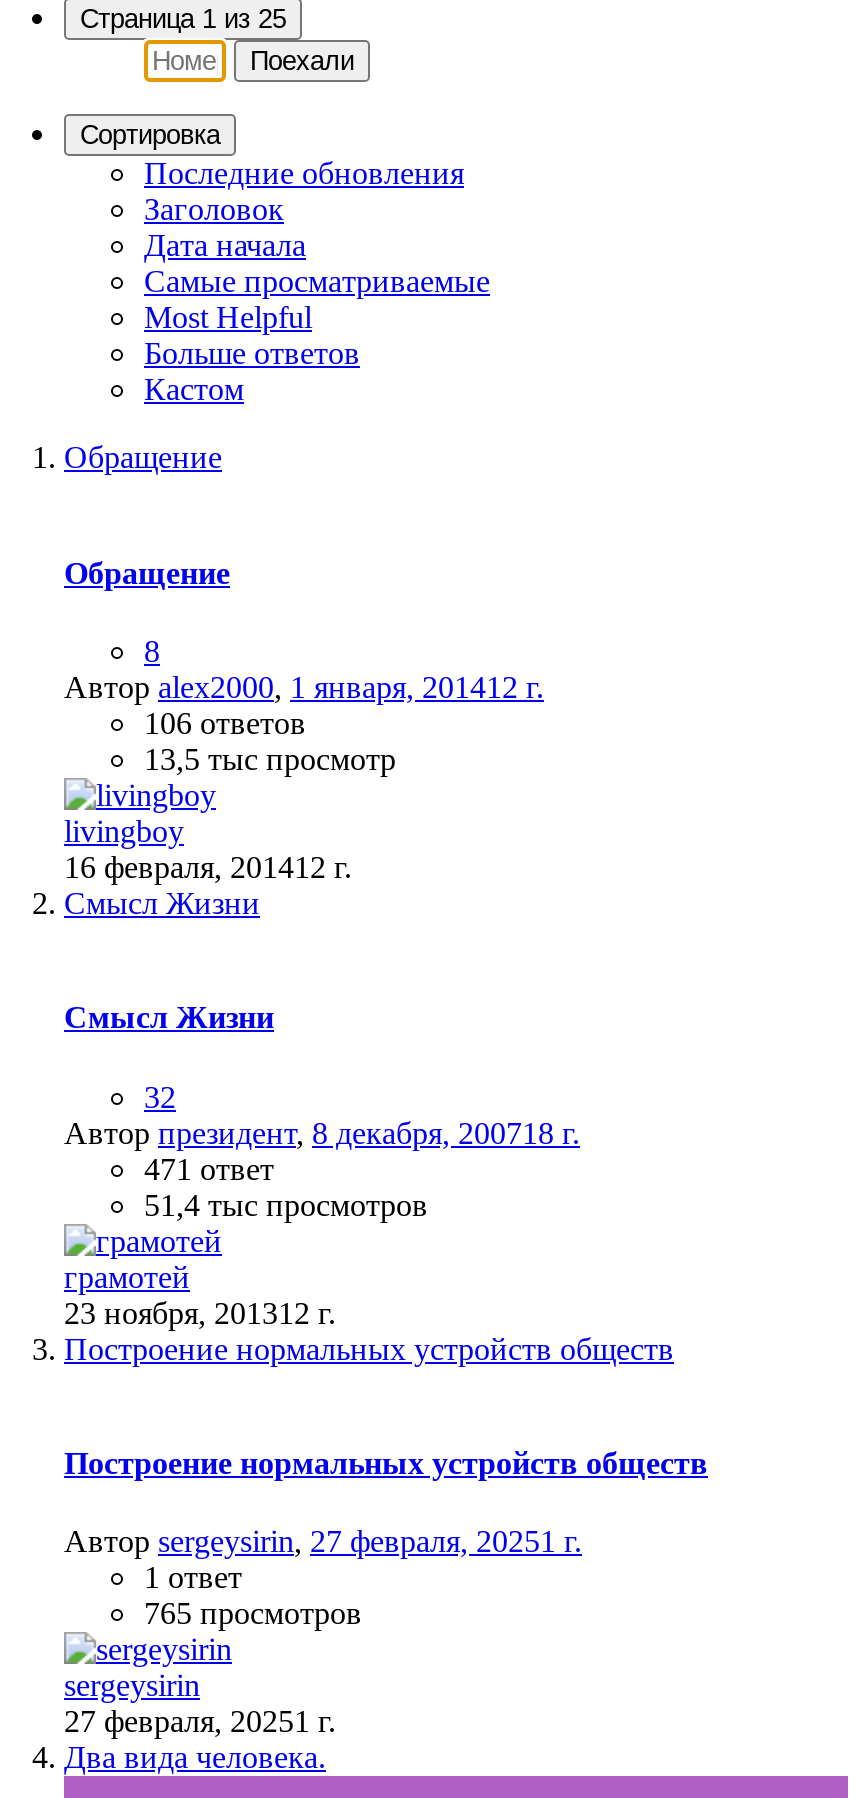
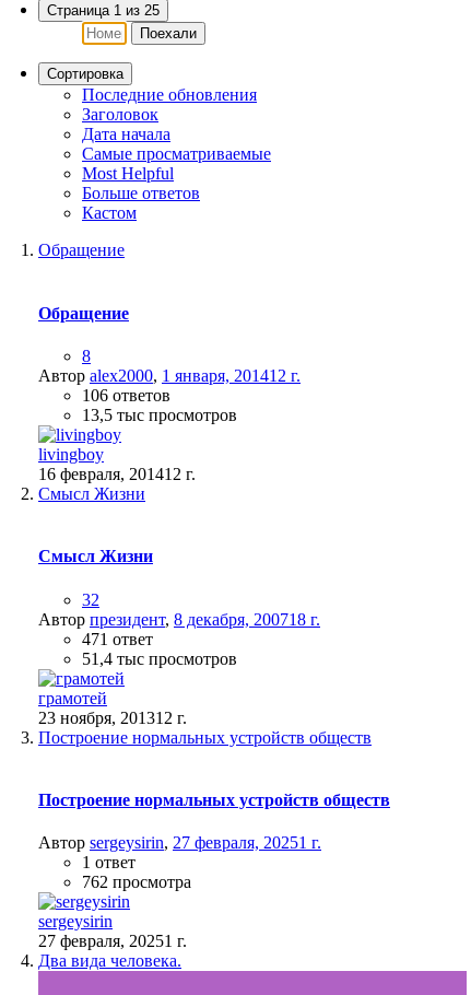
- 13,5 тыс просмотр
+ 13,5 тыс просмотров

- 765 просмотров
+ 762 просмотра
